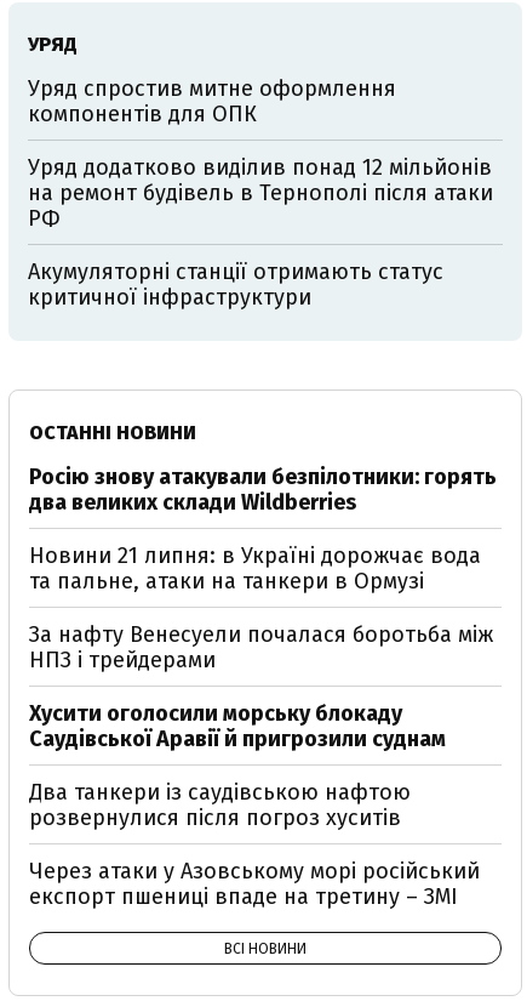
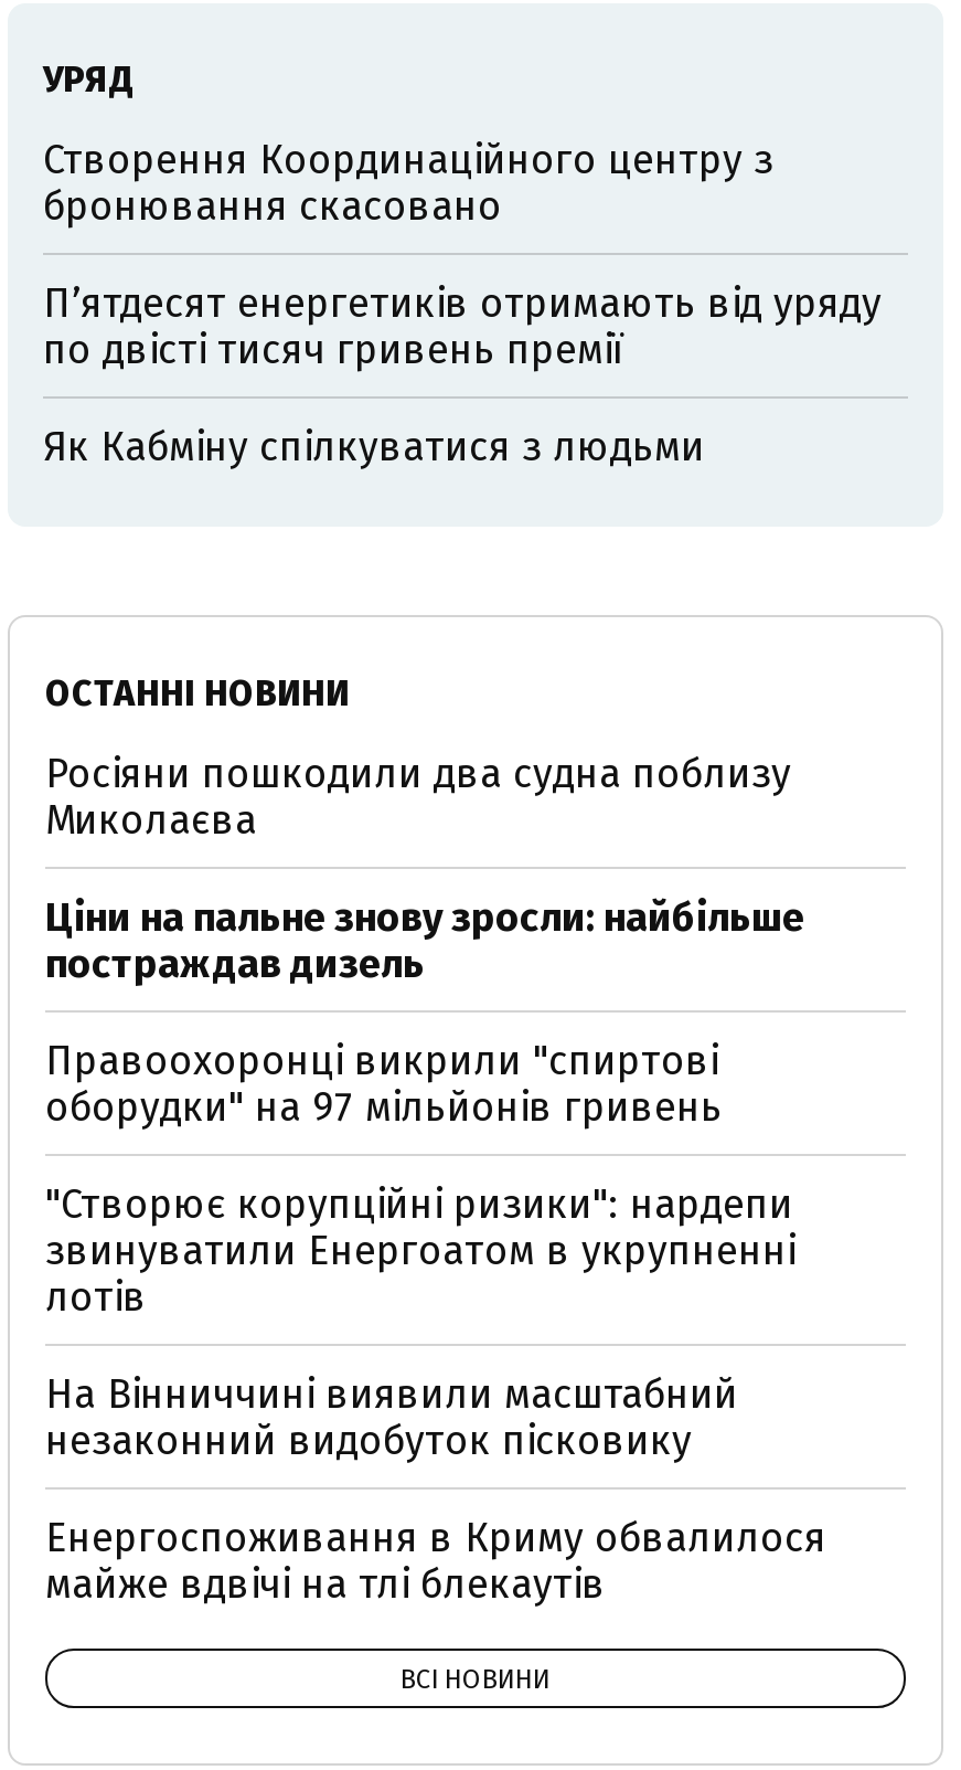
- Уряд спростив митне оформлення
- компонентів для ОПК
+ Створення Координаційного центру з
+ бронювання скасовано

- Уряд додатково виділив понад 12 мільйонів
- на ремонт будівель в Тернополі після атаки
- РФ
+ П’ятдесят енергетиків отримають від уряду
+ по двісті тисяч гривень премії

- Акумуляторні станції отримають статус
- критичної інфраструктури
+ Як Кабміну спілкуватися з людьми

moved up: ОСТАННІ НОВИНИ

- Росію знову атакували безпілотники: горять
- два великих склади Wildberries
+ Росіяни пошкодили два судна поблизу
+ Миколаєва

- Новини 21 липня: в Україні дорожчає вода
- та пальне, атаки на танкери в Ормузі
+ Ціни на пальне знову зросли: найбільше
+ постраждав дизель

- За нафту Венесуели почалася боротьба між
- НПЗ і трейдерами
+ Правоохоронці викрили "спиртові
+ оборудки" на 97 мільйонів гривень

- Хусити оголосили морську блокаду
- Саудівської Аравії й пригрозили суднам
+ "Створює корупційні ризики": нардепи
+ звинуватили Енергоатом в укрупненні
+ лотів

- Два танкери із саудівською нафтою
- розвернулися після погроз хуситів
+ На Вінниччині виявили масштабний
+ незаконний видобуток пісковику

- Через атаки у Азовському морі російський
- експорт пшениці впаде на третину – ЗМІ
+ Енергоспоживання в Криму обвалилося
+ майже вдвічі на тлі блекаутів
